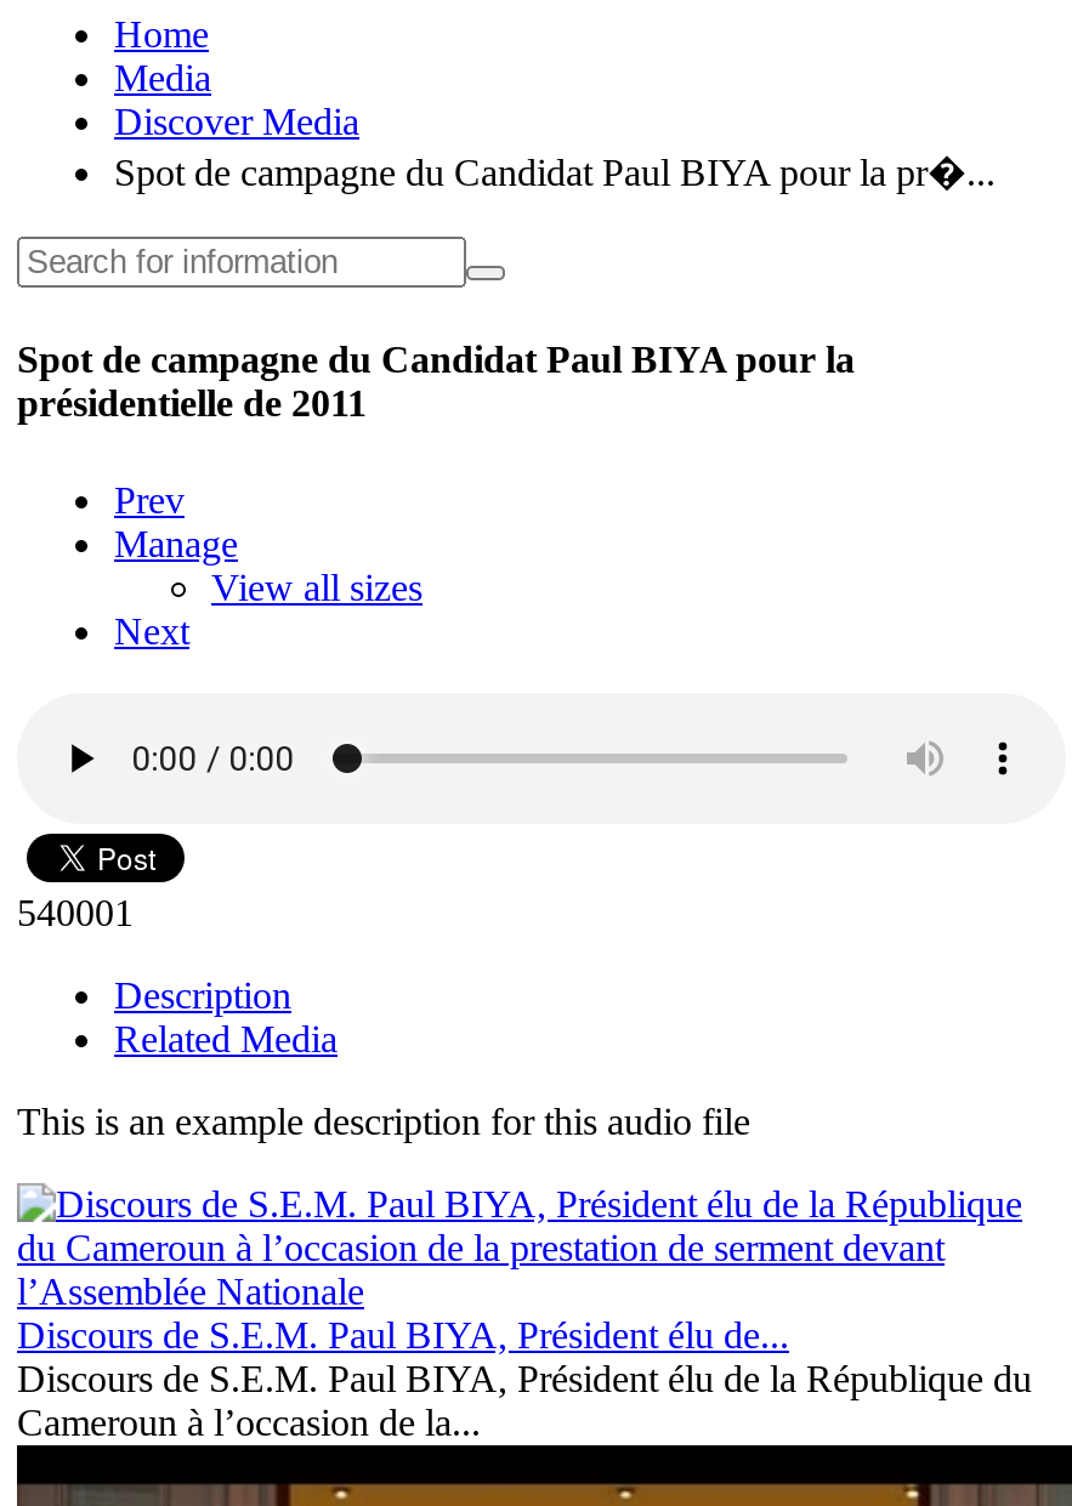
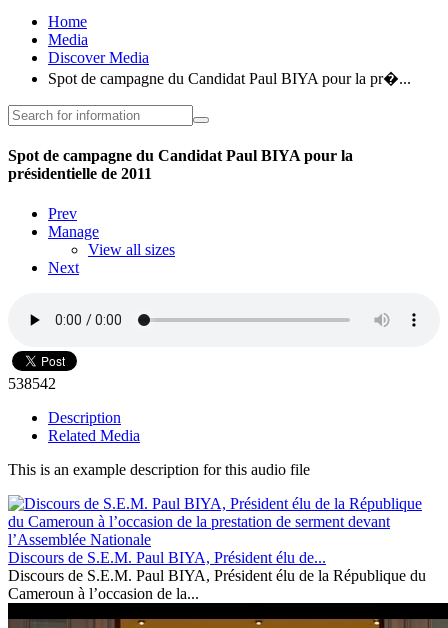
- 540001
+ 538542
